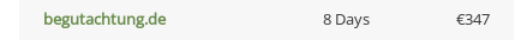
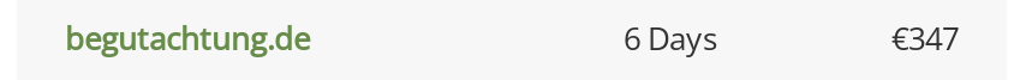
- 8 Days
+ 6 Days
